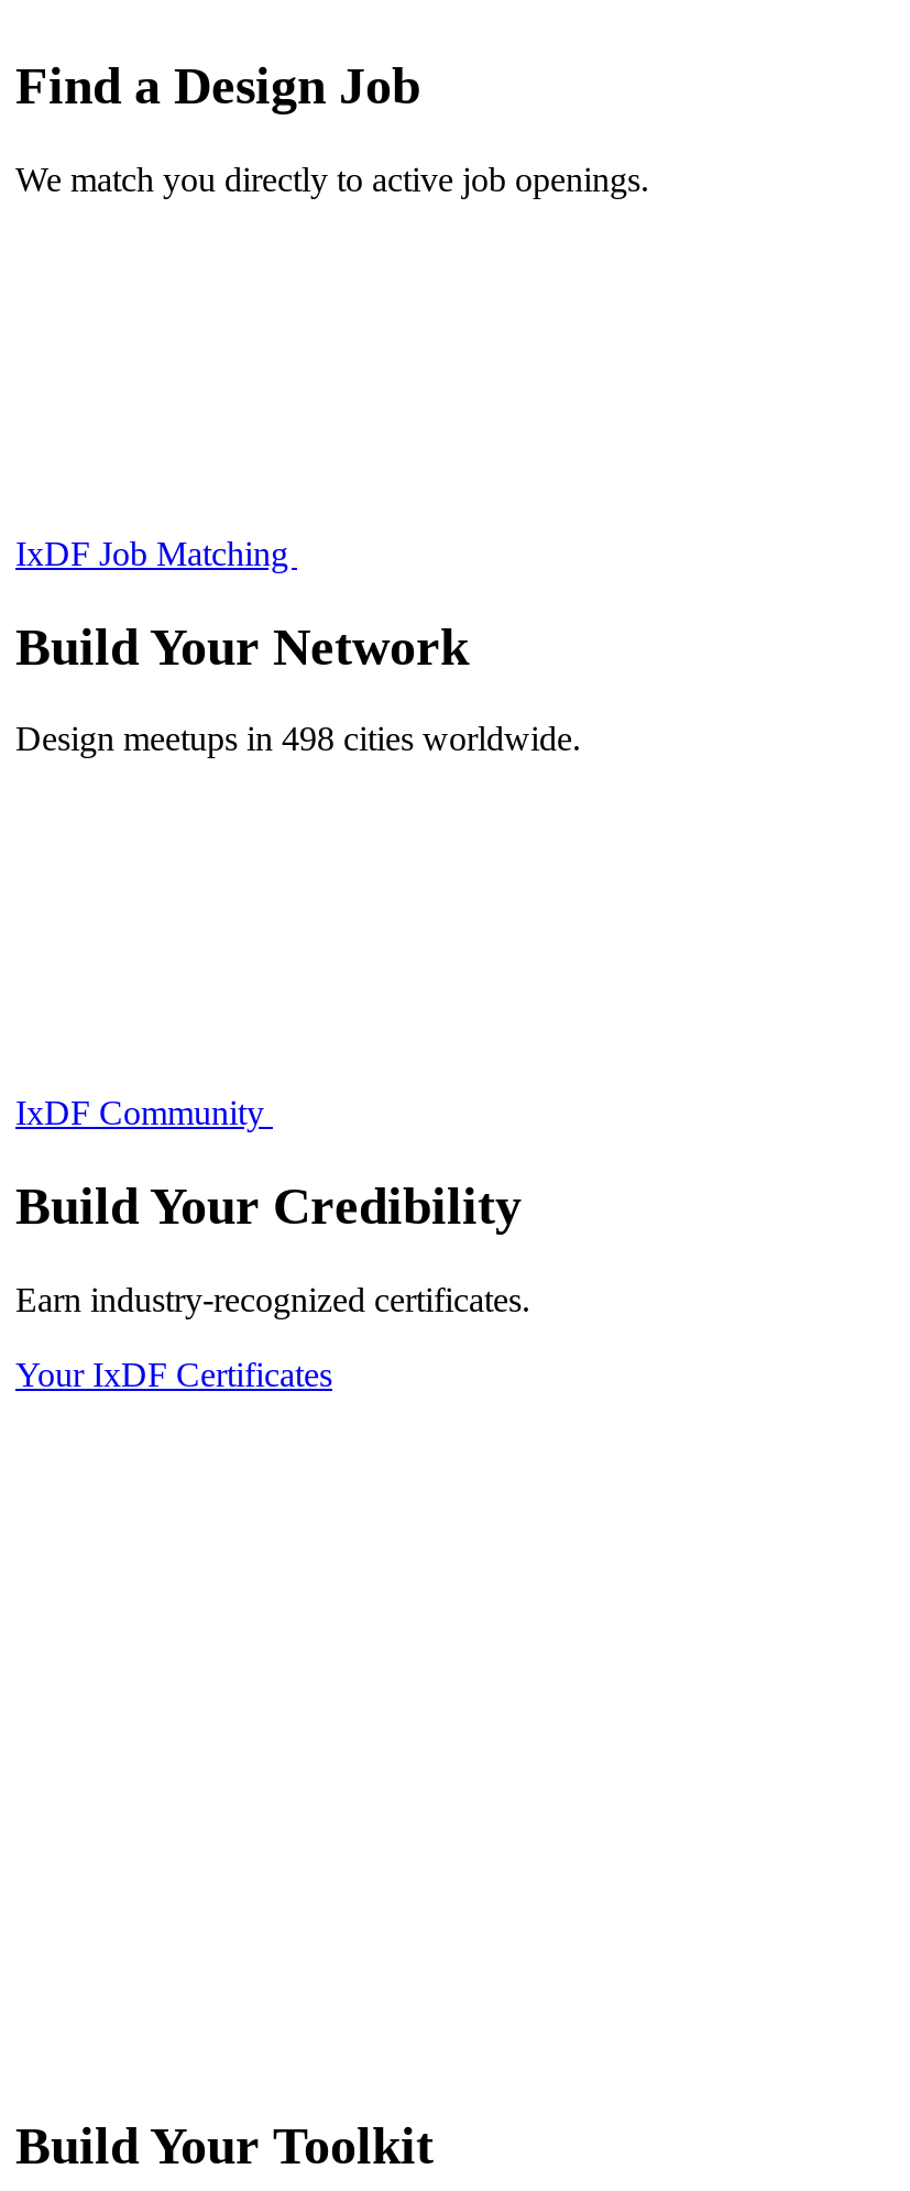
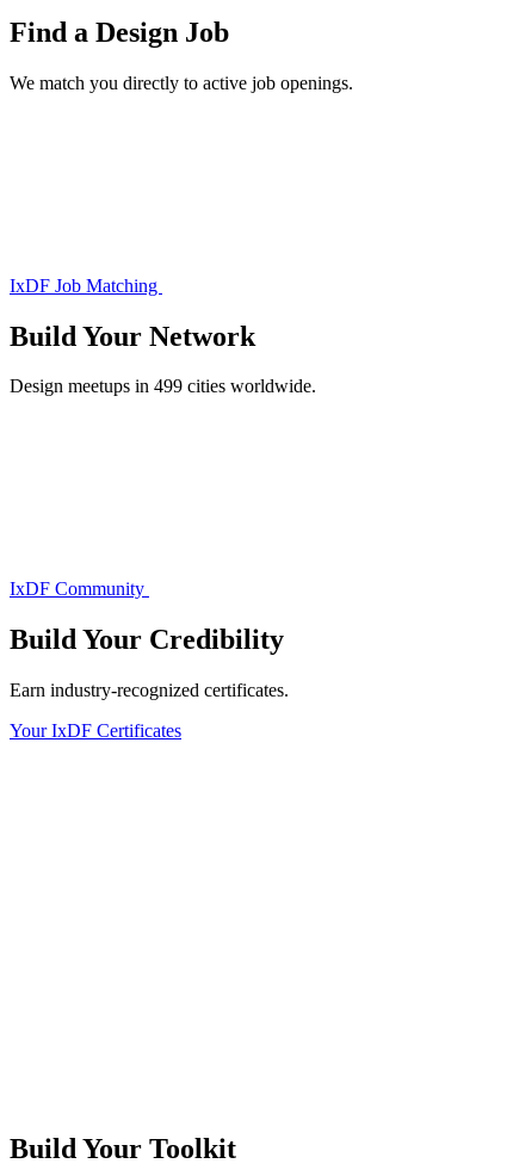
- Design meetups in 498 cities worldwide.
+ Design meetups in 499 cities worldwide.
